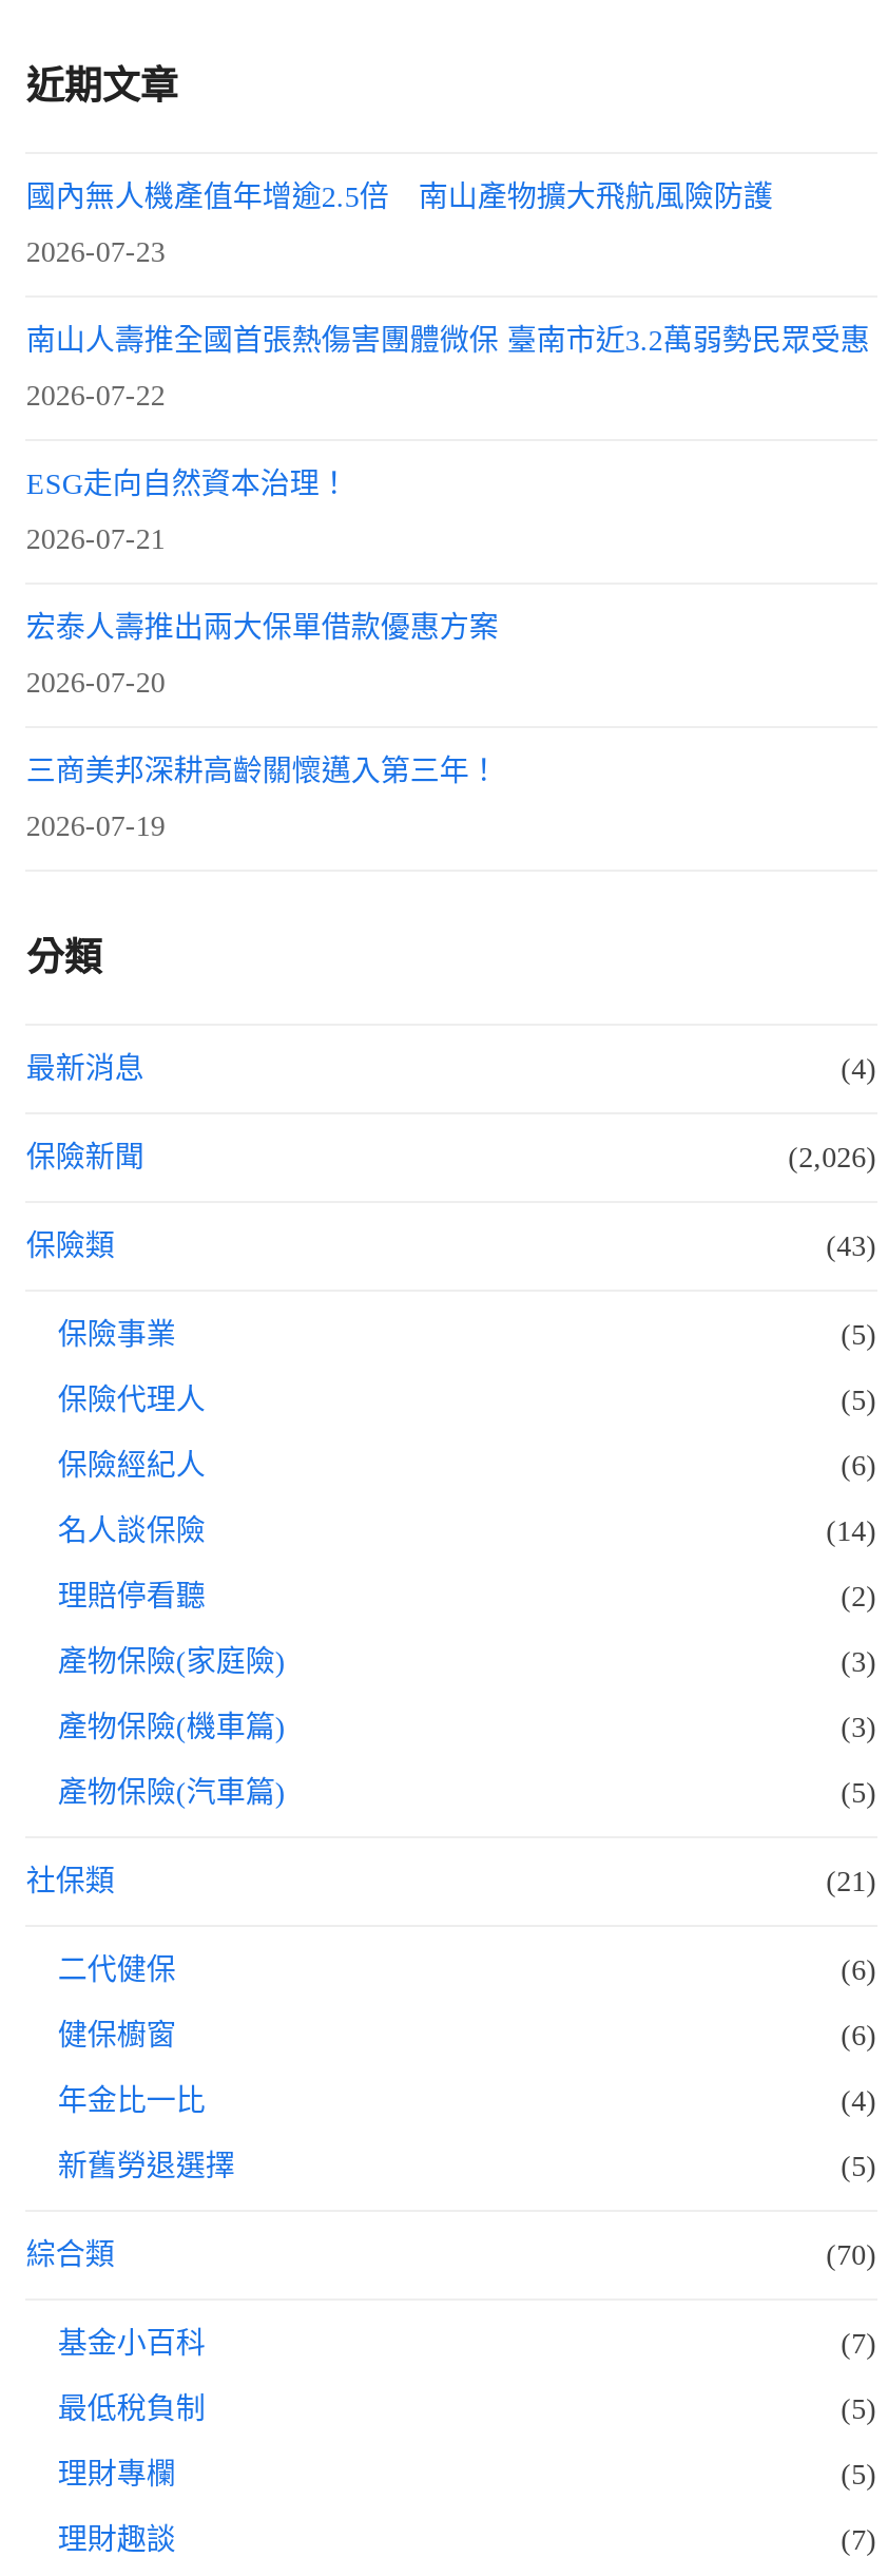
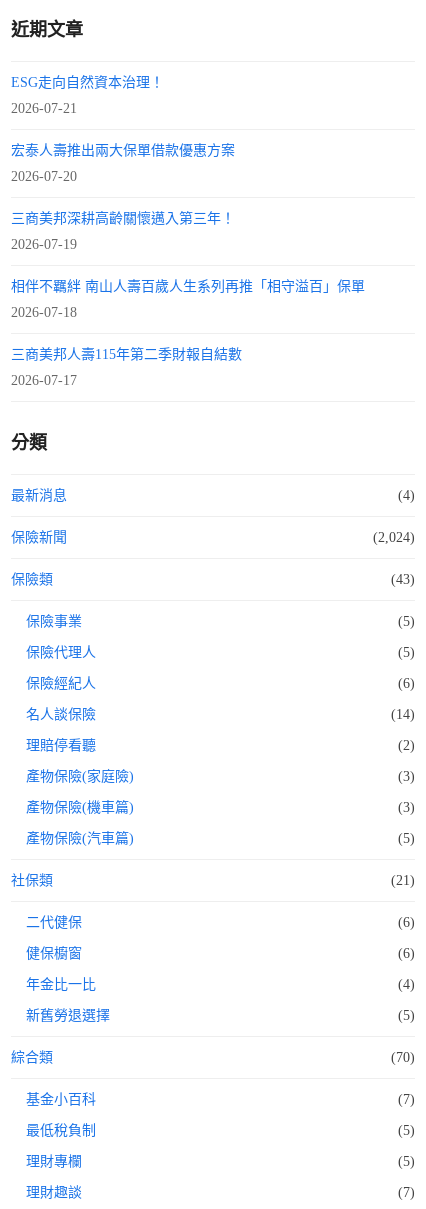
- 國內無人機產值年增逾2.5倍 南山產物擴大飛航風險防護
- 2026-07-23
- 南山人壽推全國首張熱傷害團體微保 臺南市近3.2萬弱勢民眾受惠
- 2026-07-22

moved up: ESG走向自然資本治理！ | 2026-07-21 | 宏泰人壽推出兩大保單借款優惠方案 | 2026-07-20 | 三商美邦深耕高齡關懷邁入第三年！ | 2026-07-19

+ 相伴不羈絆 南山人壽百歲人生系列再推「相守溢百」保單
+ 2026-07-18
+ 三商美邦人壽115年第二季財報自結數
+ 2026-07-17

- (2,026)
+ (2,024)
